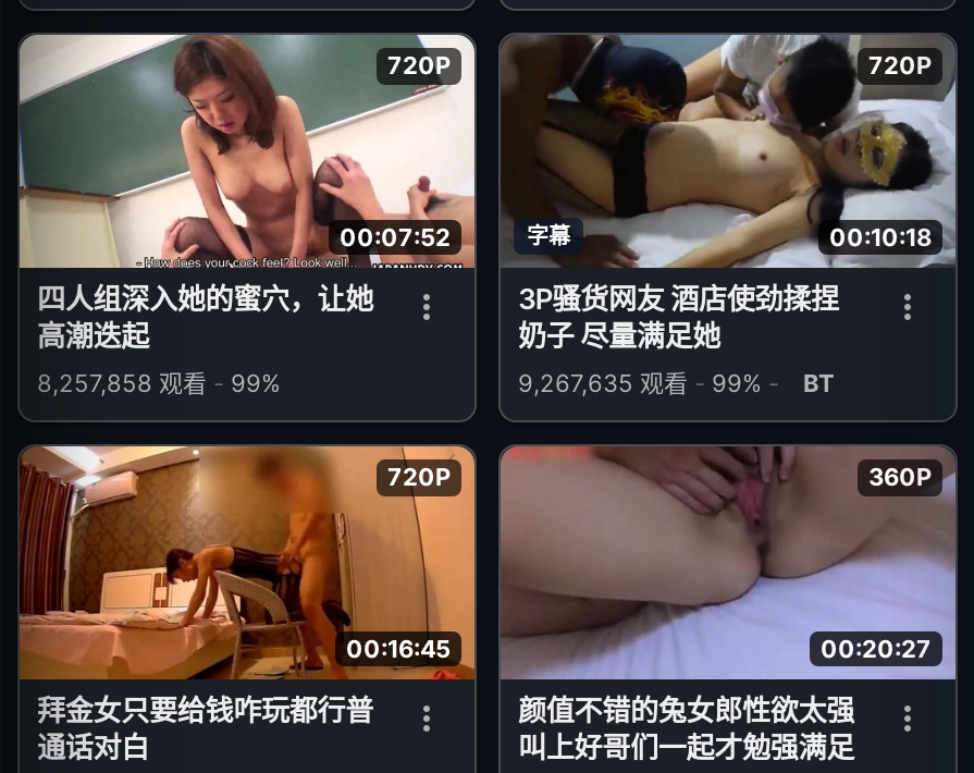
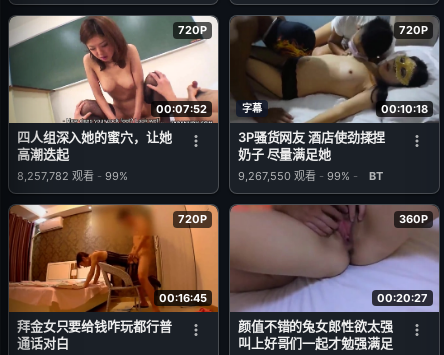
- 8,257,858观看 - 99%
+ 8,257,782观看 - 99%

- 9,267,635观看 - 99% - BT
+ 9,267,550观看 - 99% - BT
